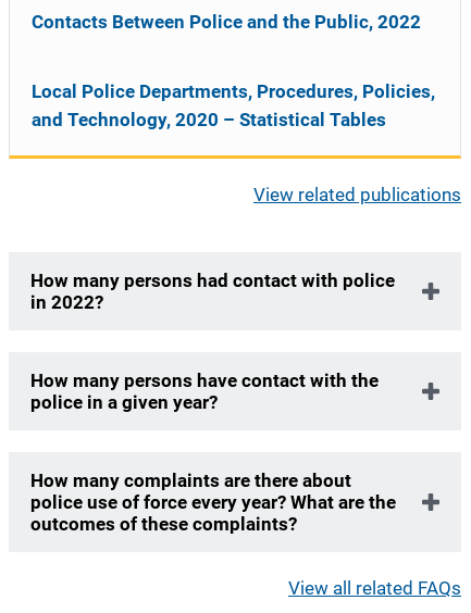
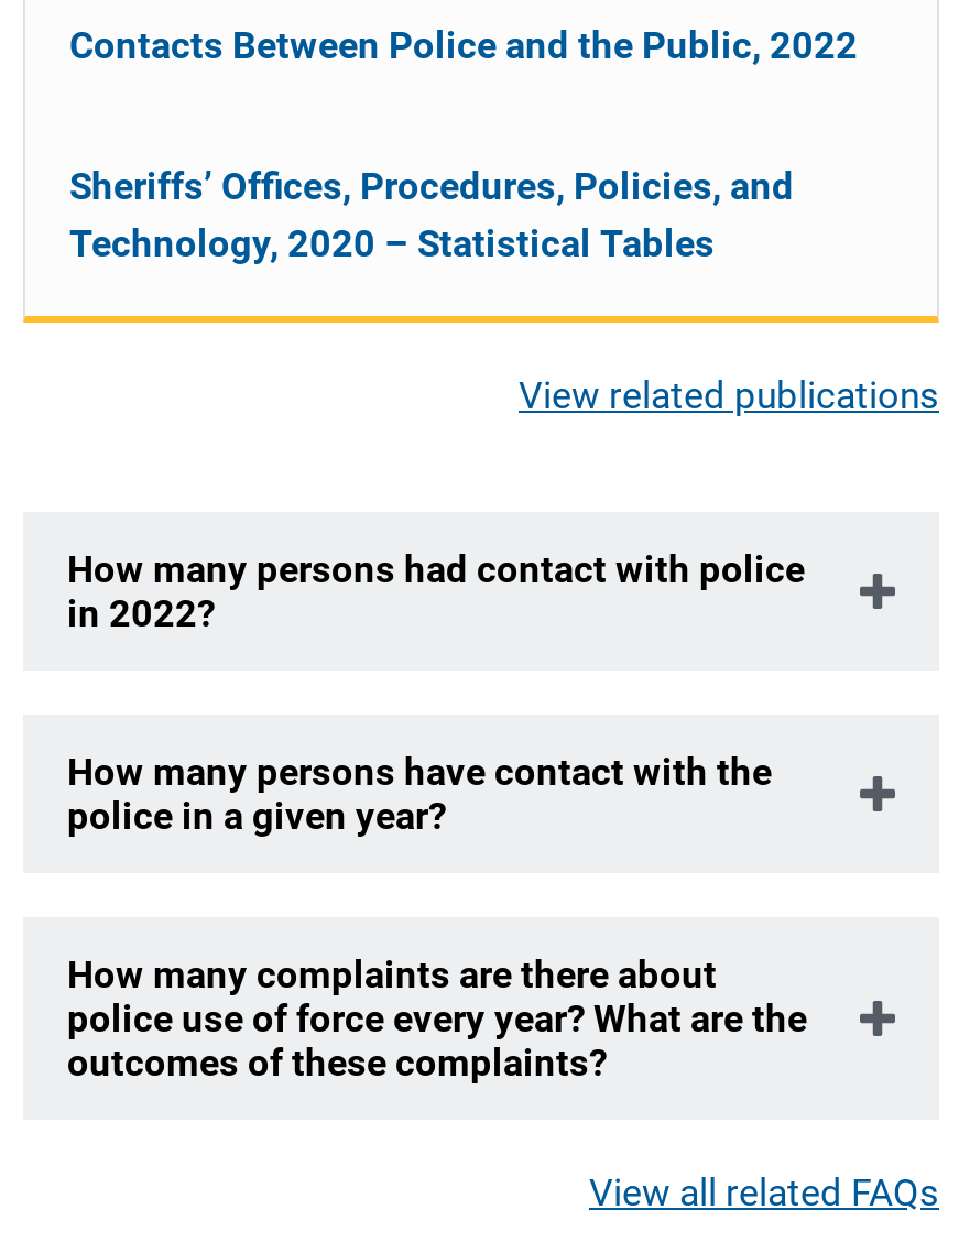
- Local Police Departments, Procedures, Policies,
- and Technology, 2020 – Statistical Tables
+ Sheriffs’ Offices, Procedures, Policies, and
+ Technology, 2020 – Statistical Tables
